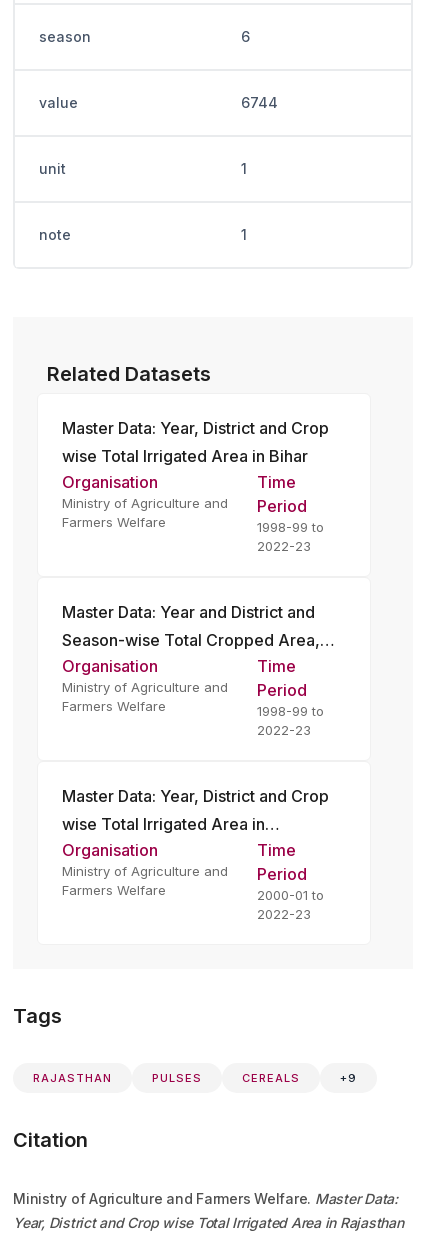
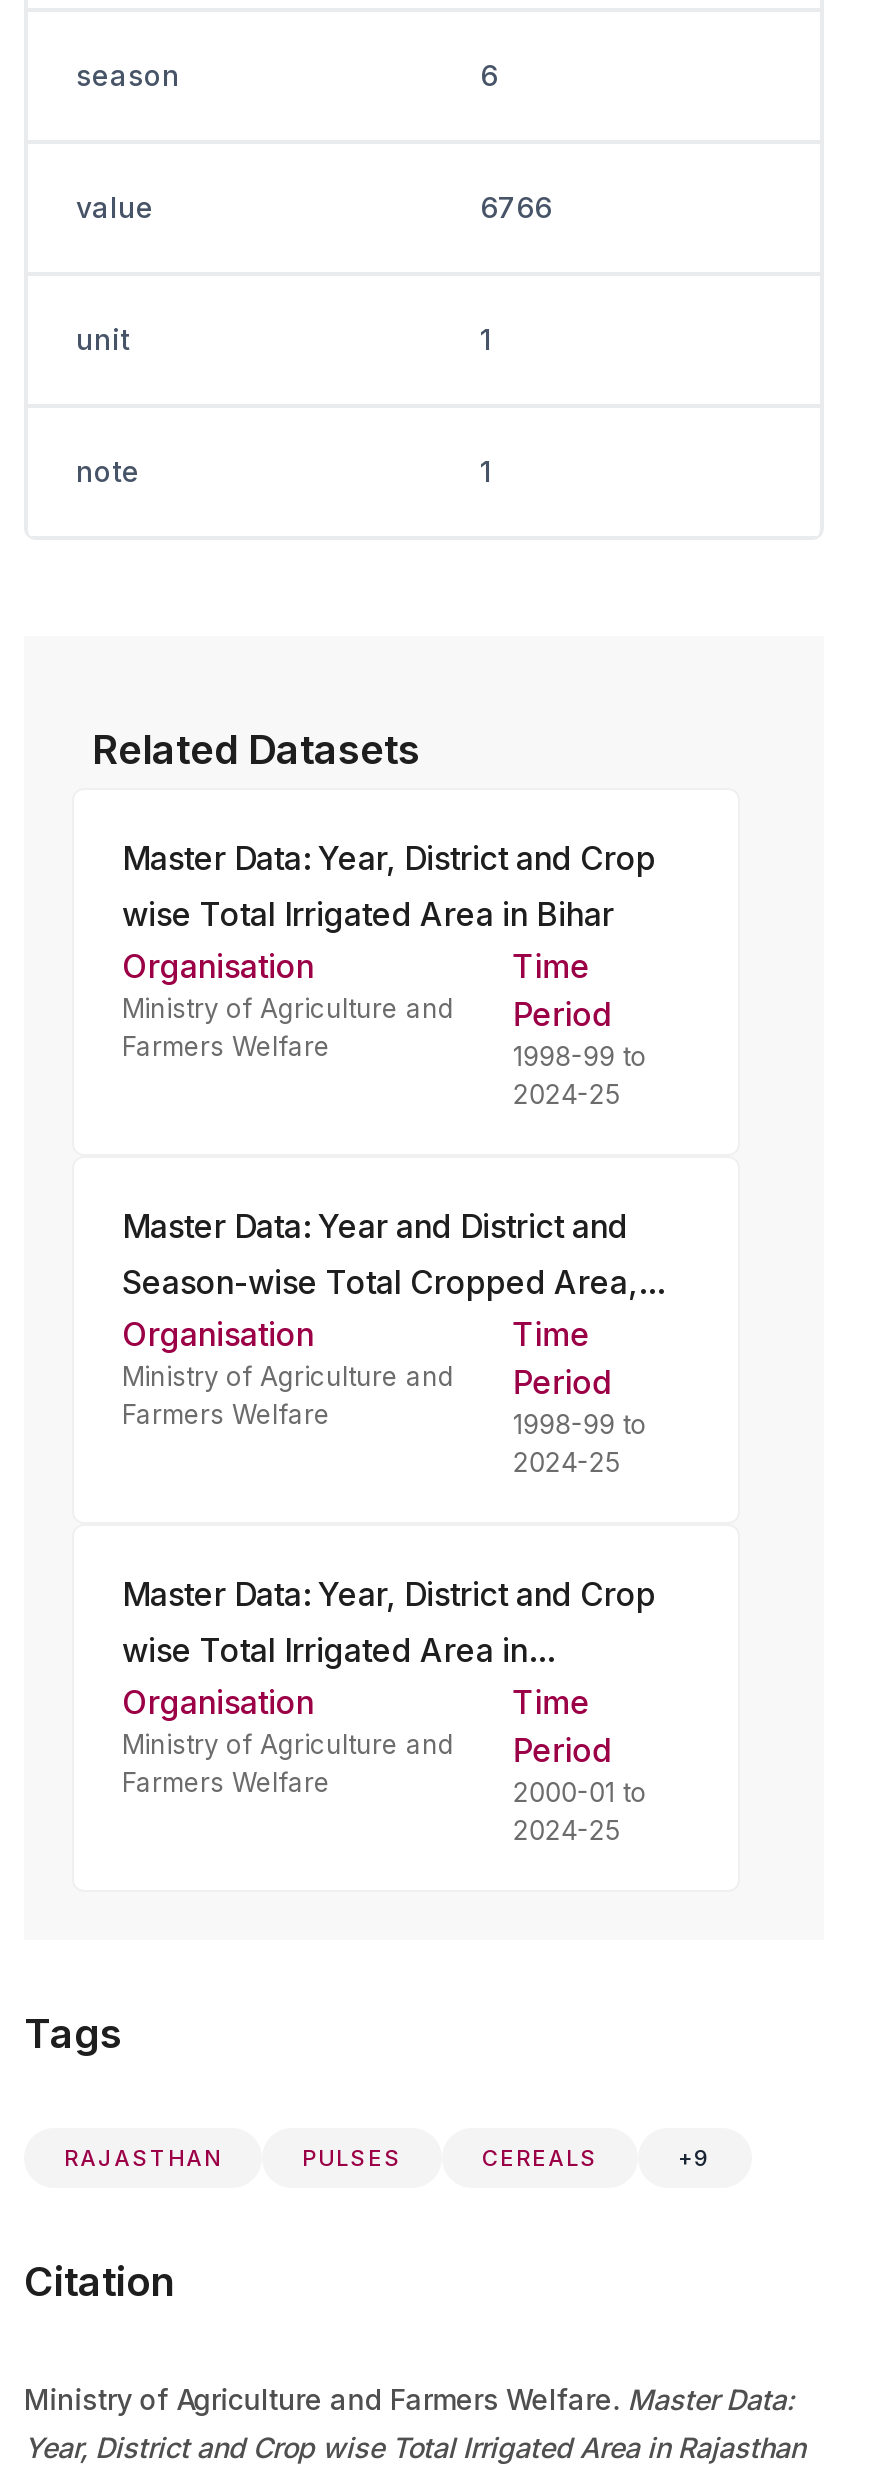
- 6744
+ 6766

- 2022-23
+ 2024-25

- 2022-23
+ 2024-25

- 2022-23
+ 2024-25
